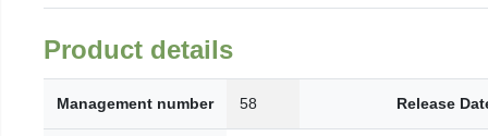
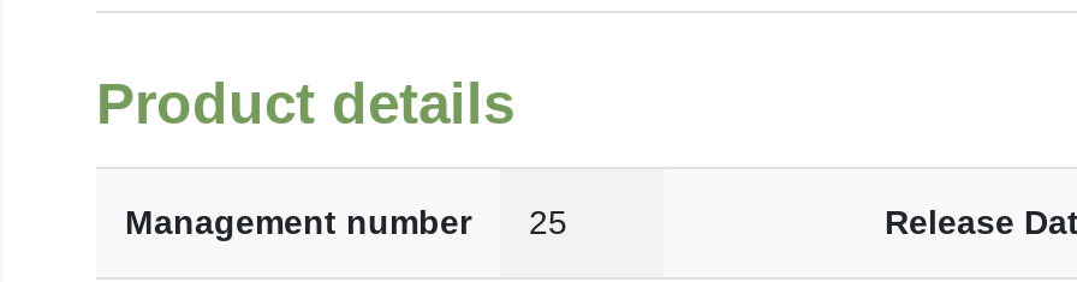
- Management number 58
+ Management number 25
